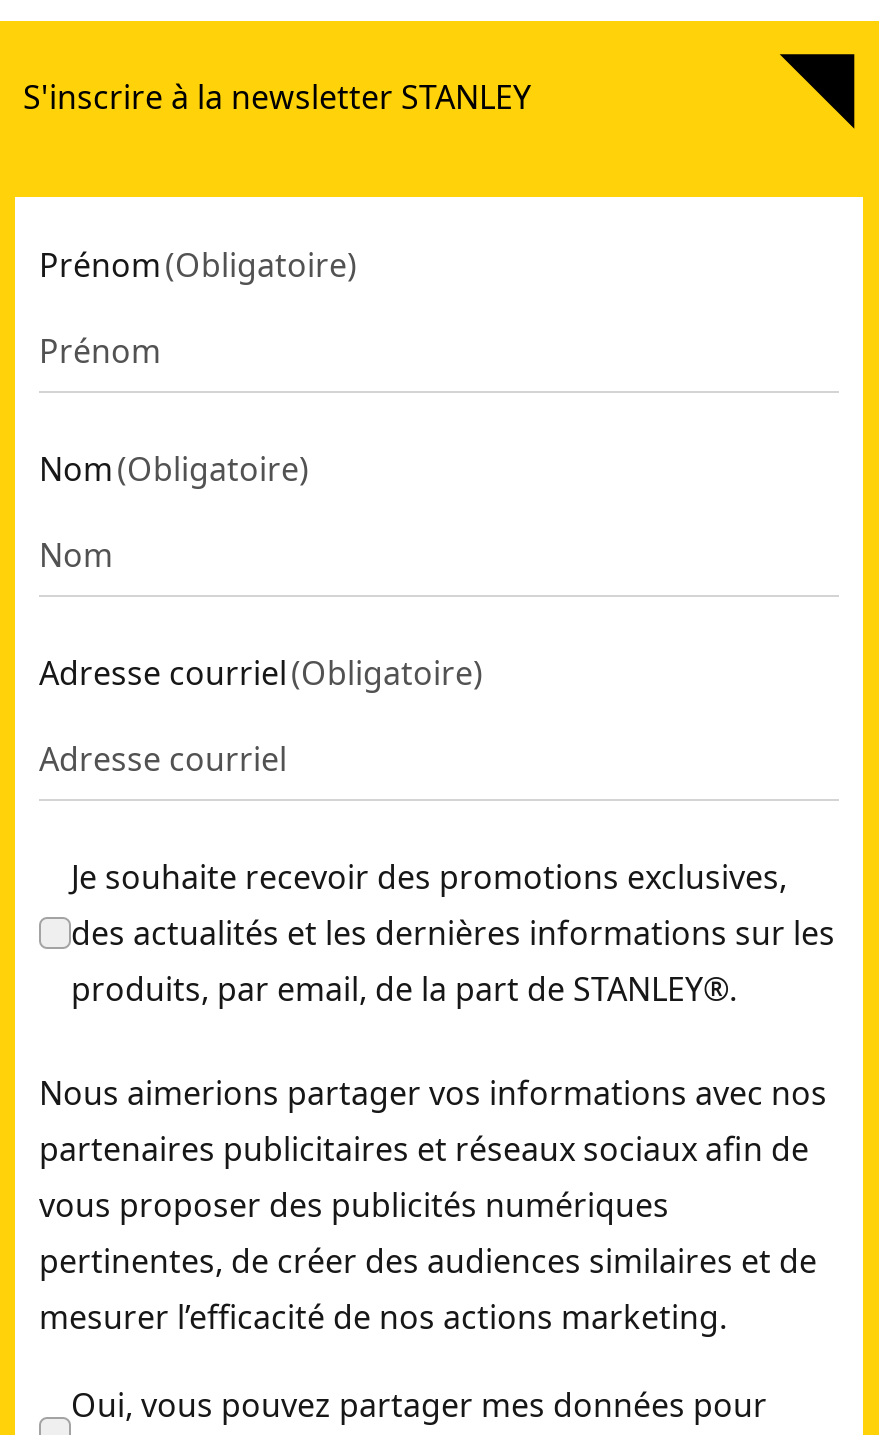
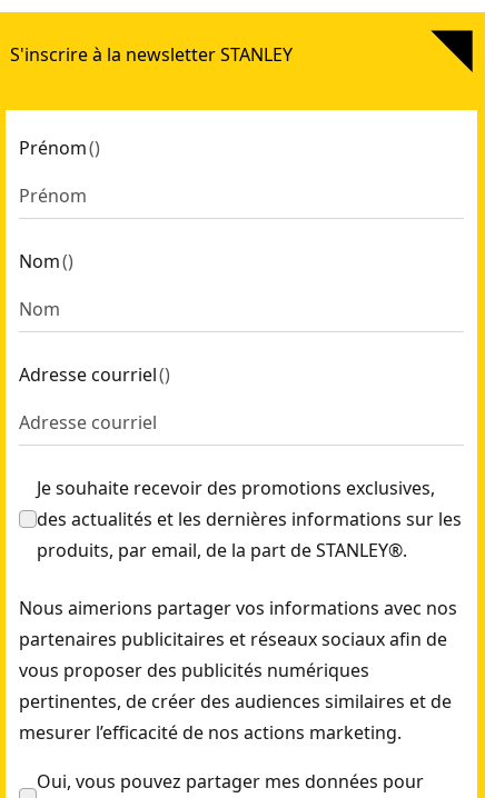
- Prénom (Obligatoire)
+ Prénom ()

- Nom (Obligatoire)
+ Nom ()

- Adresse courriel (Obligatoire)
+ Adresse courriel ()
